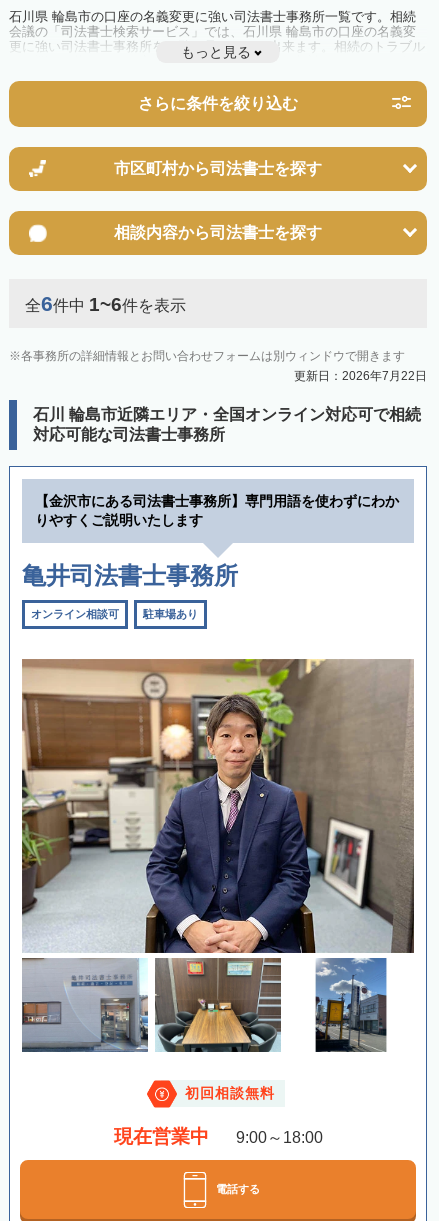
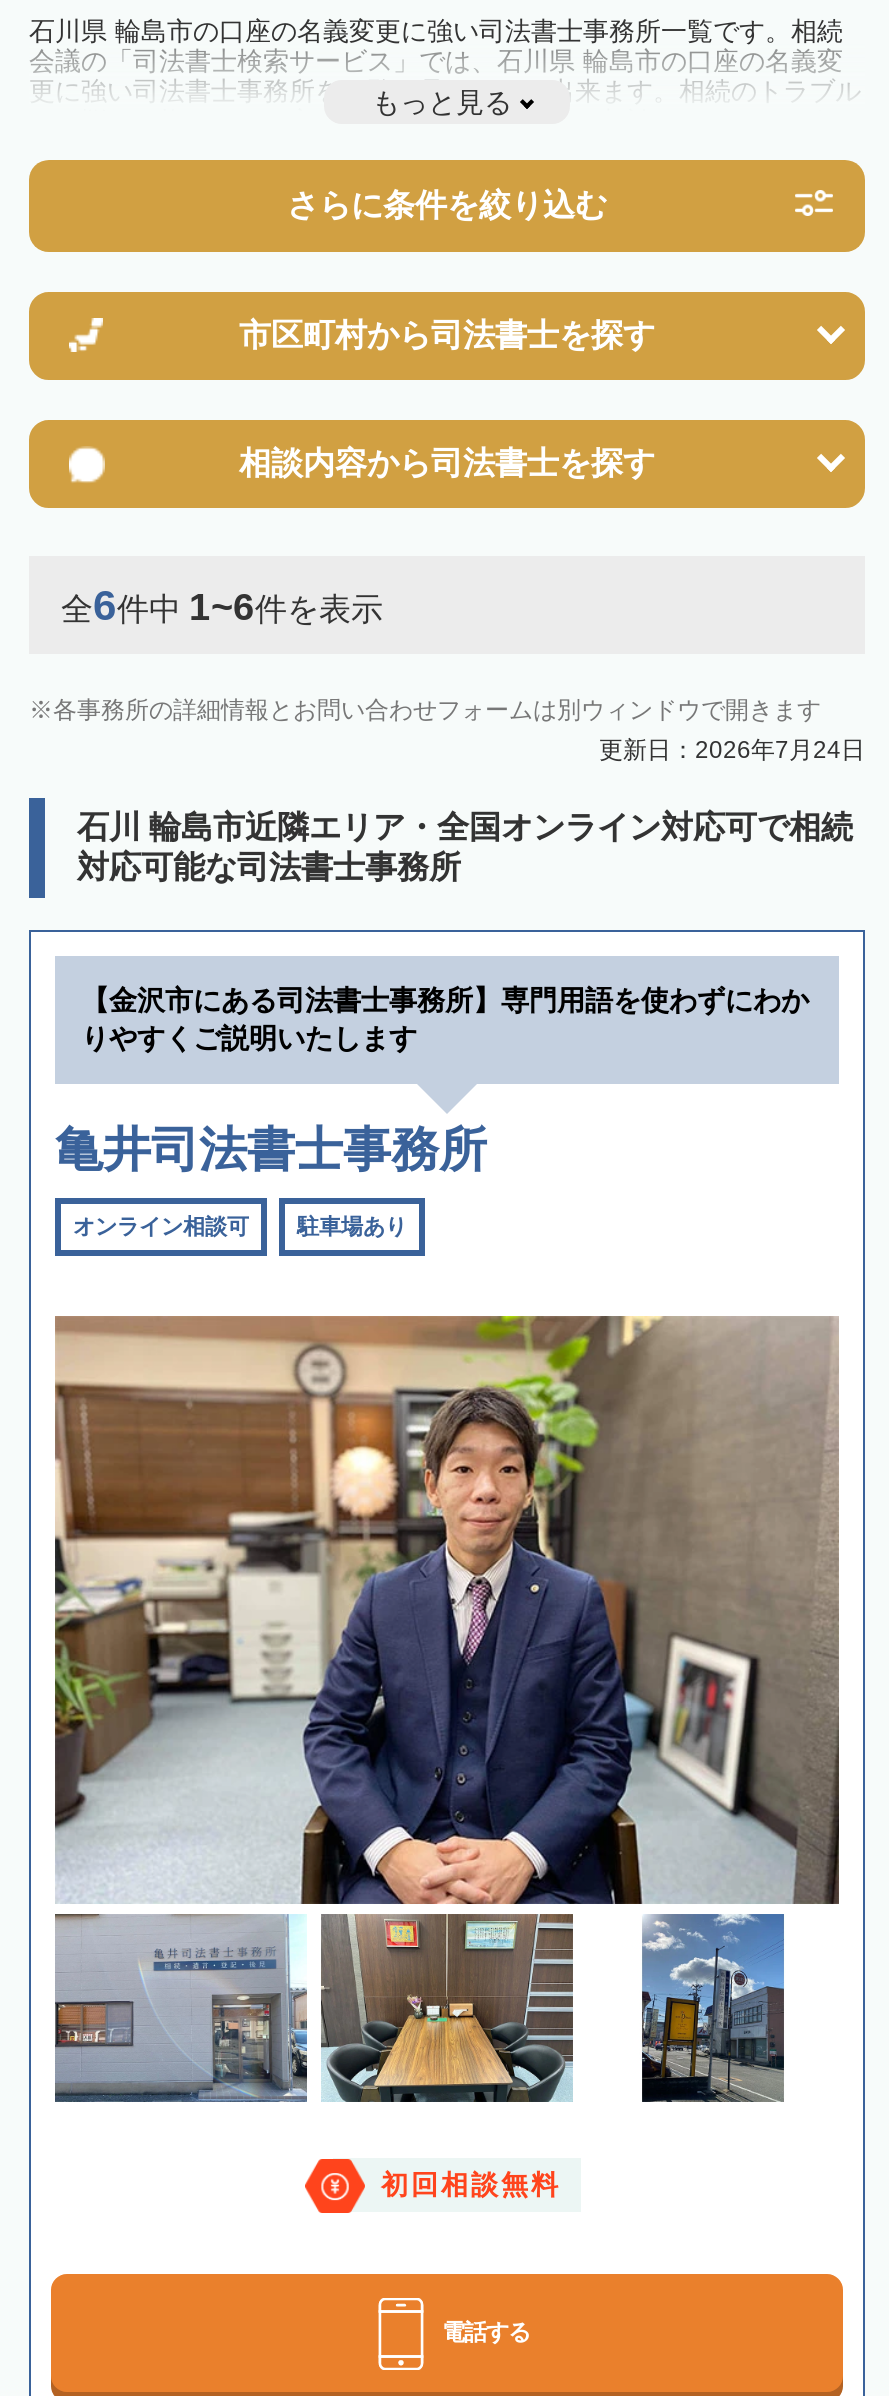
- 更新日：2026年7月22日
+ 更新日：2026年7月24日

- 現在営業中
- 9:00～18:00
